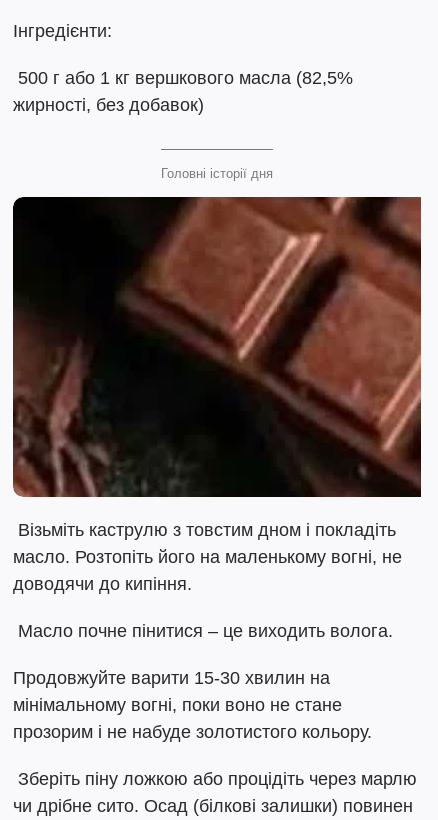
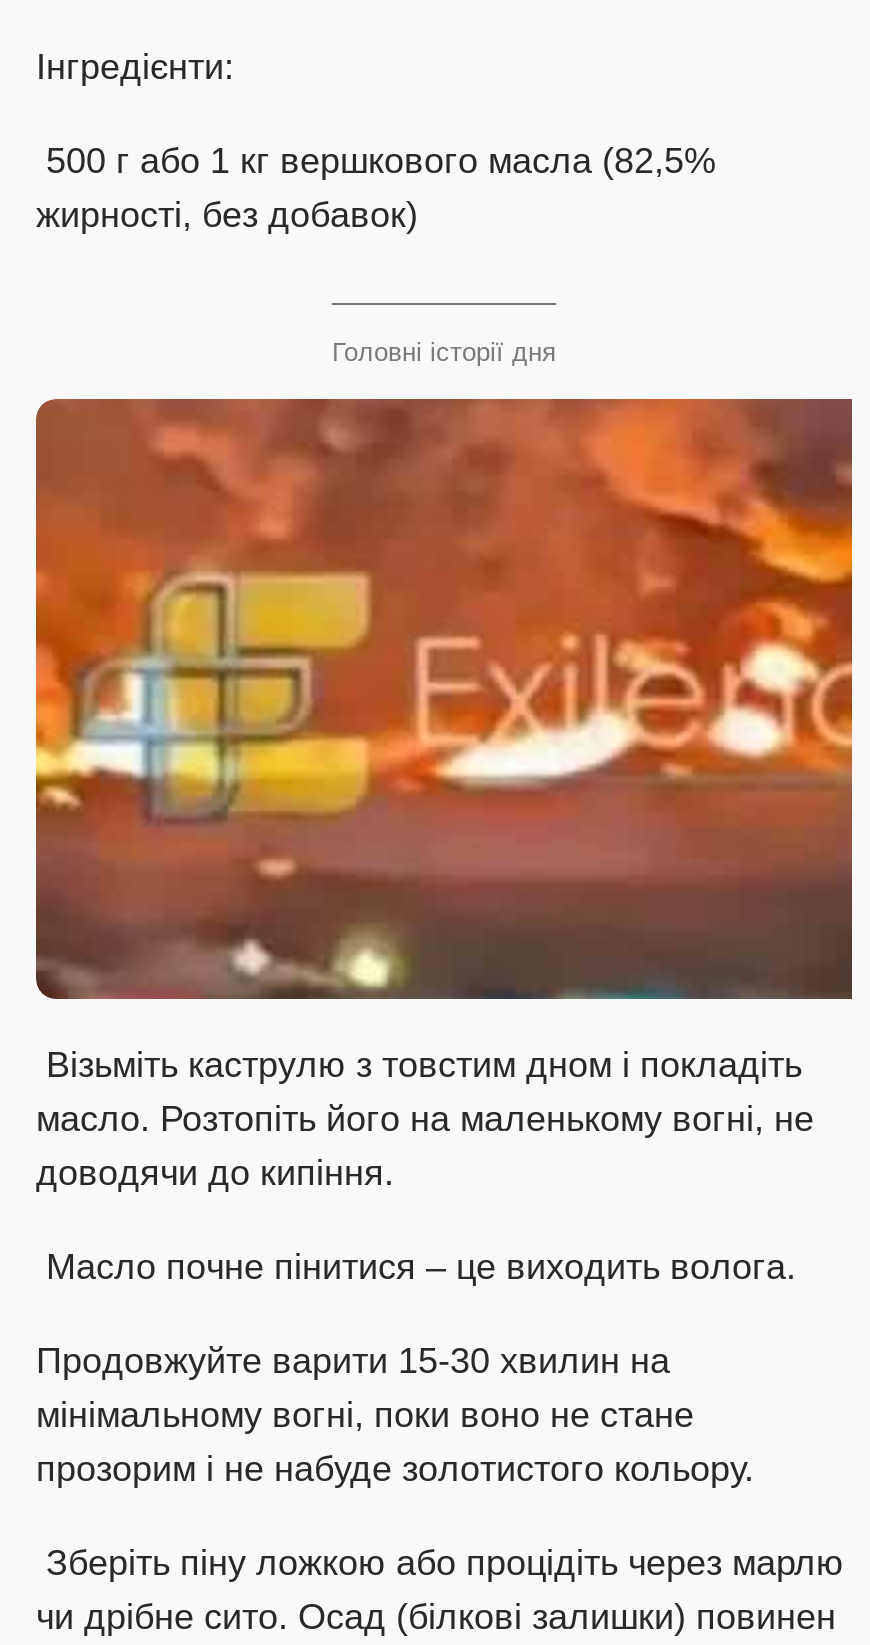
- [image]
+ [image]
